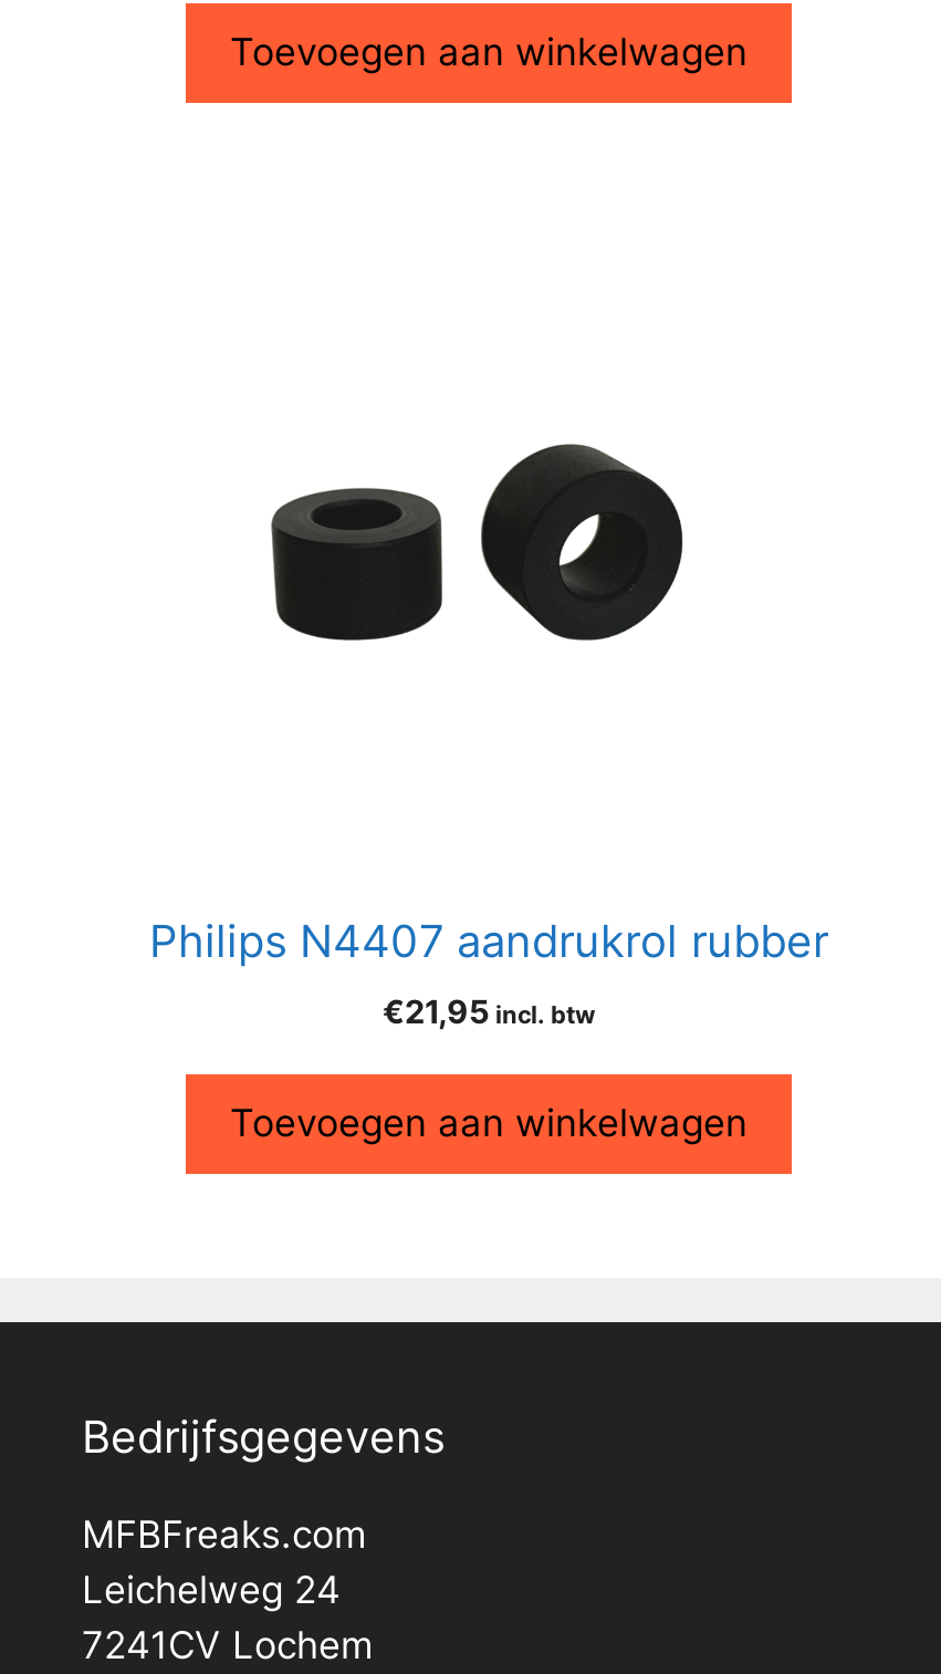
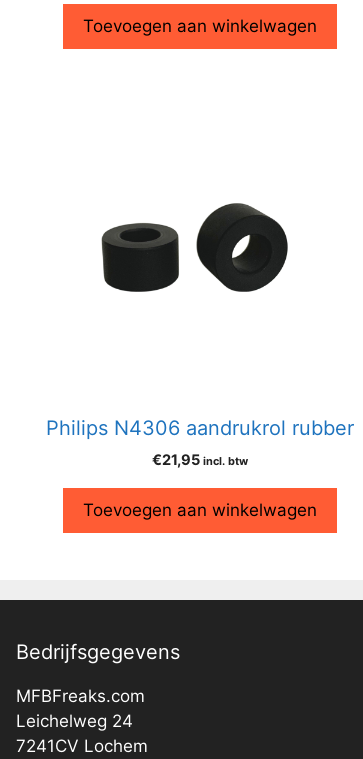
- Philips N4407 aandrukrol rubber
+ Philips N4306 aandrukrol rubber
